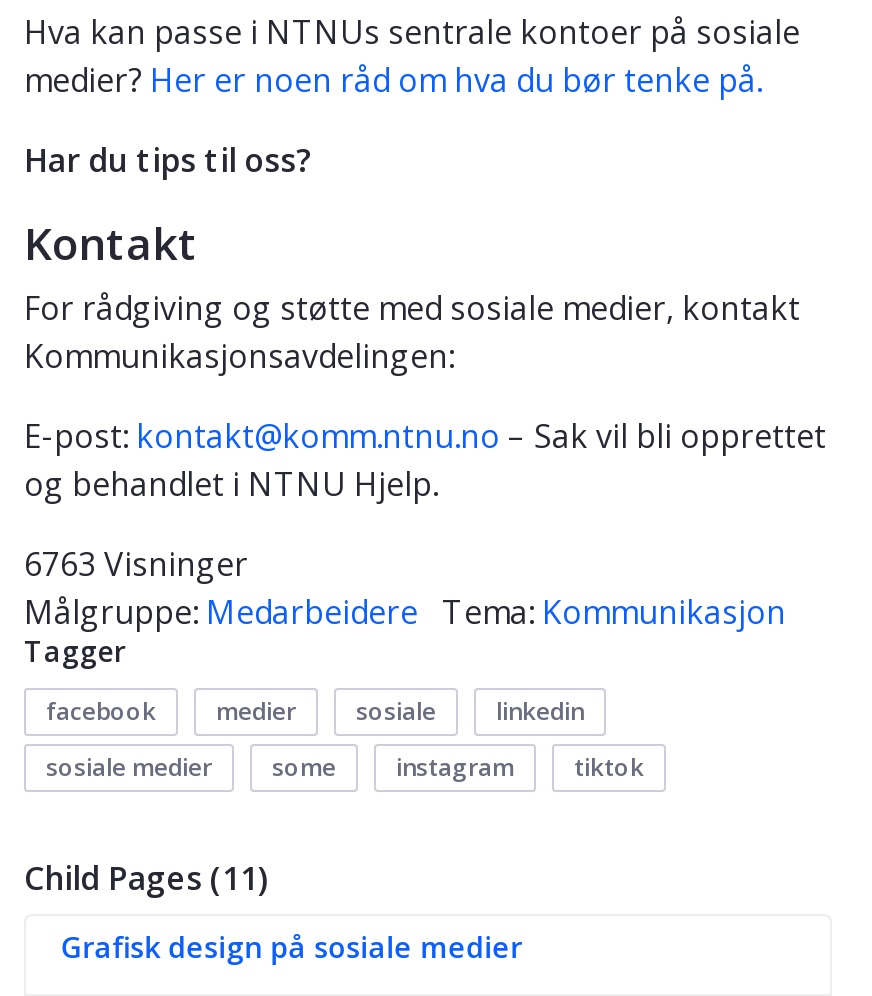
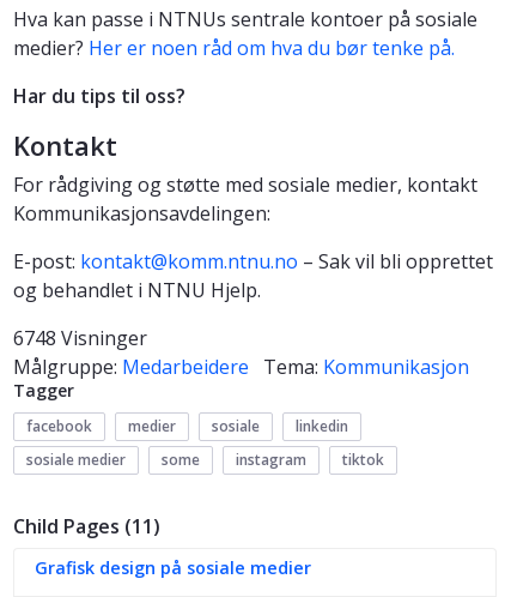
- 6763 Visninger
+ 6748 Visninger
